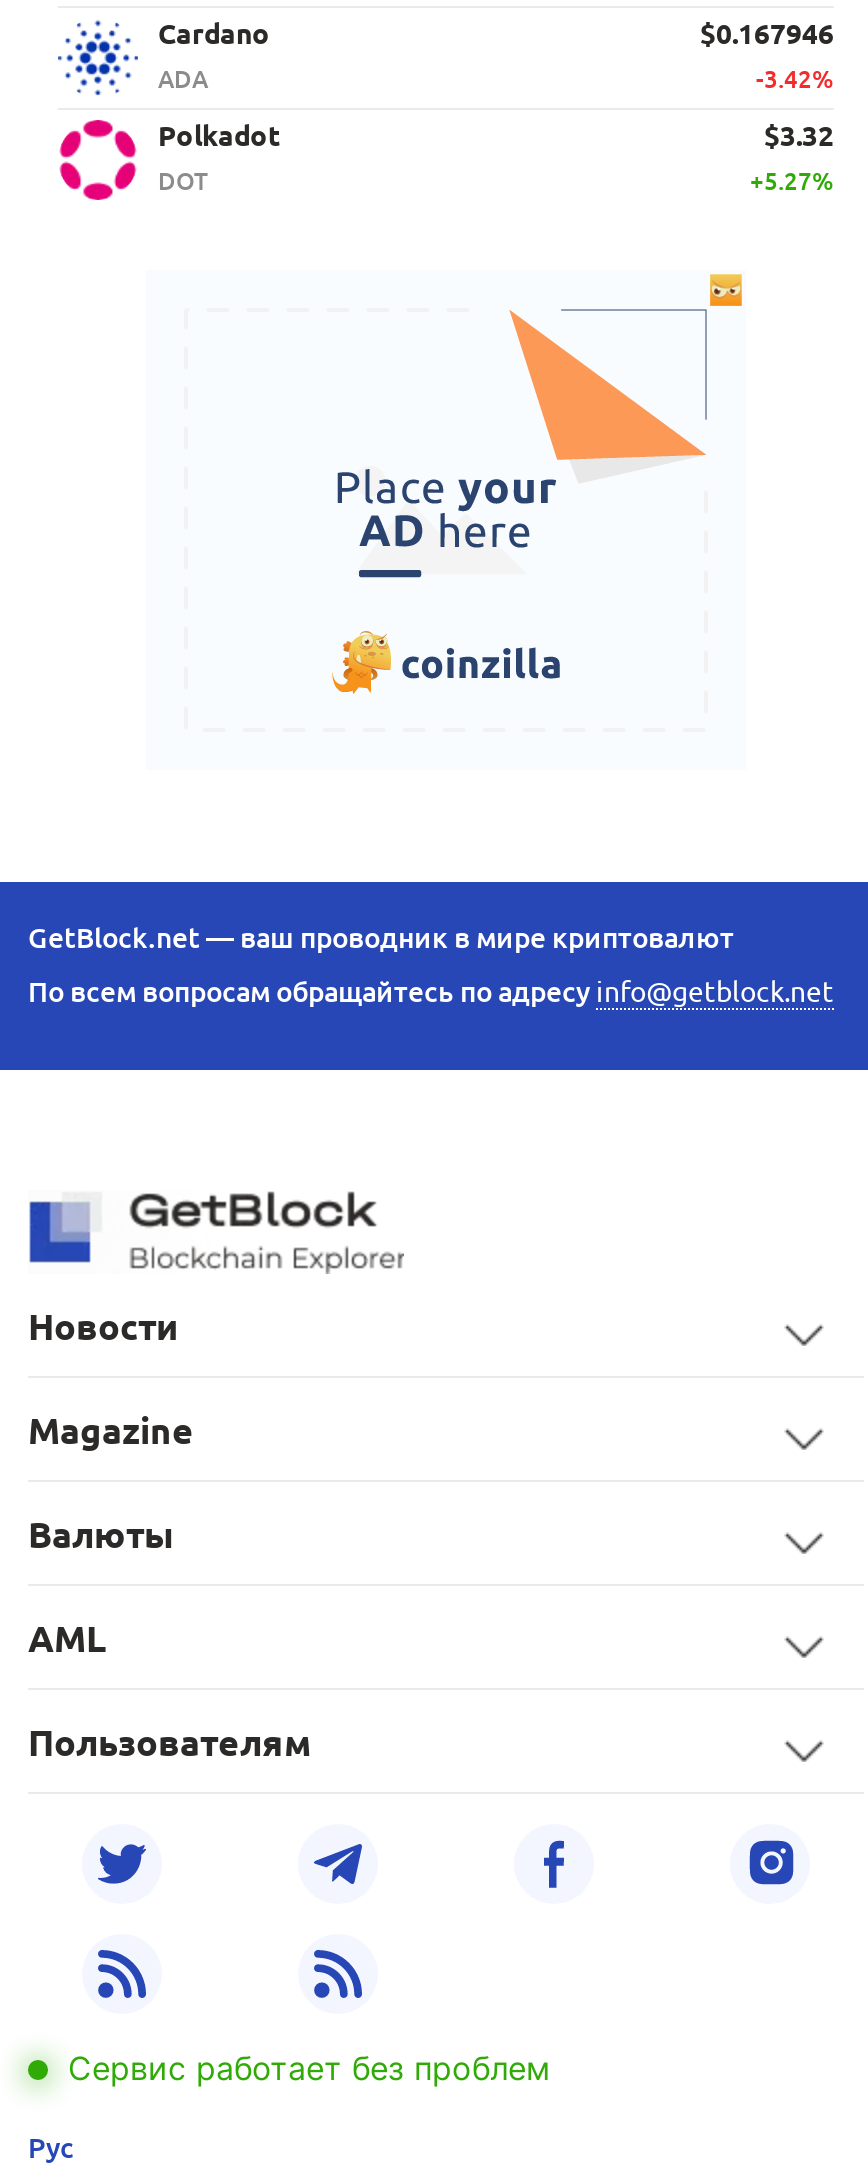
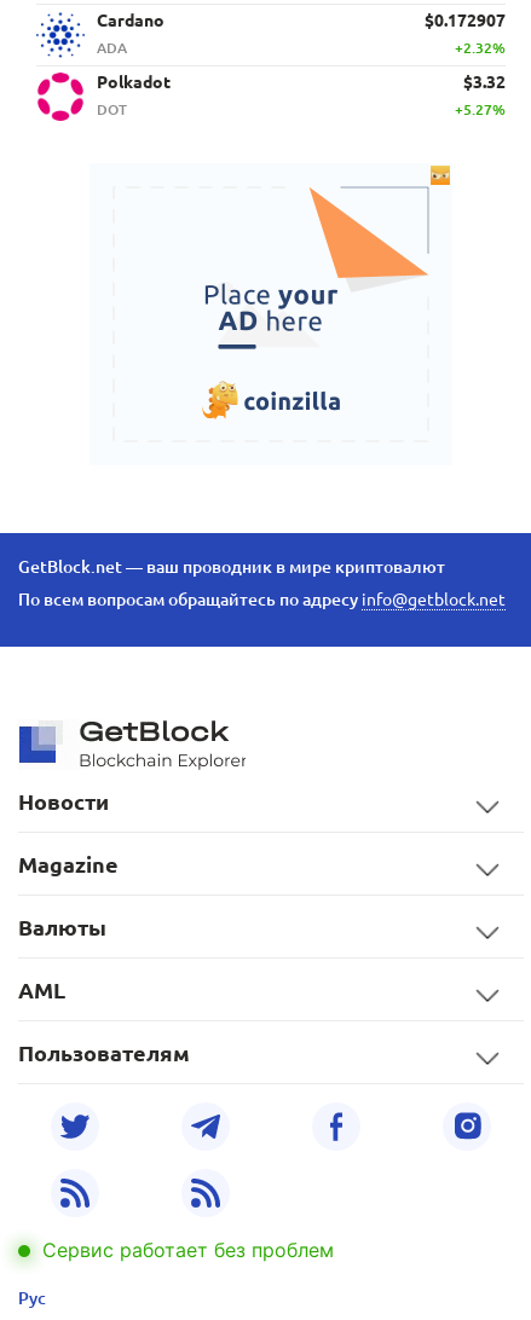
- $0.167946
+ $0.172907

- -3.42%
+ +2.32%
